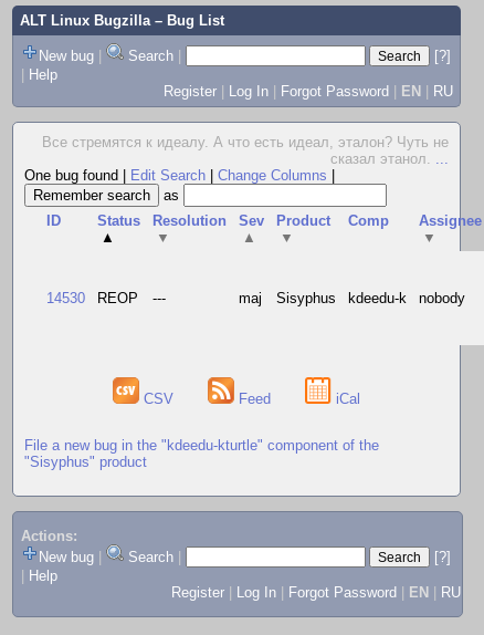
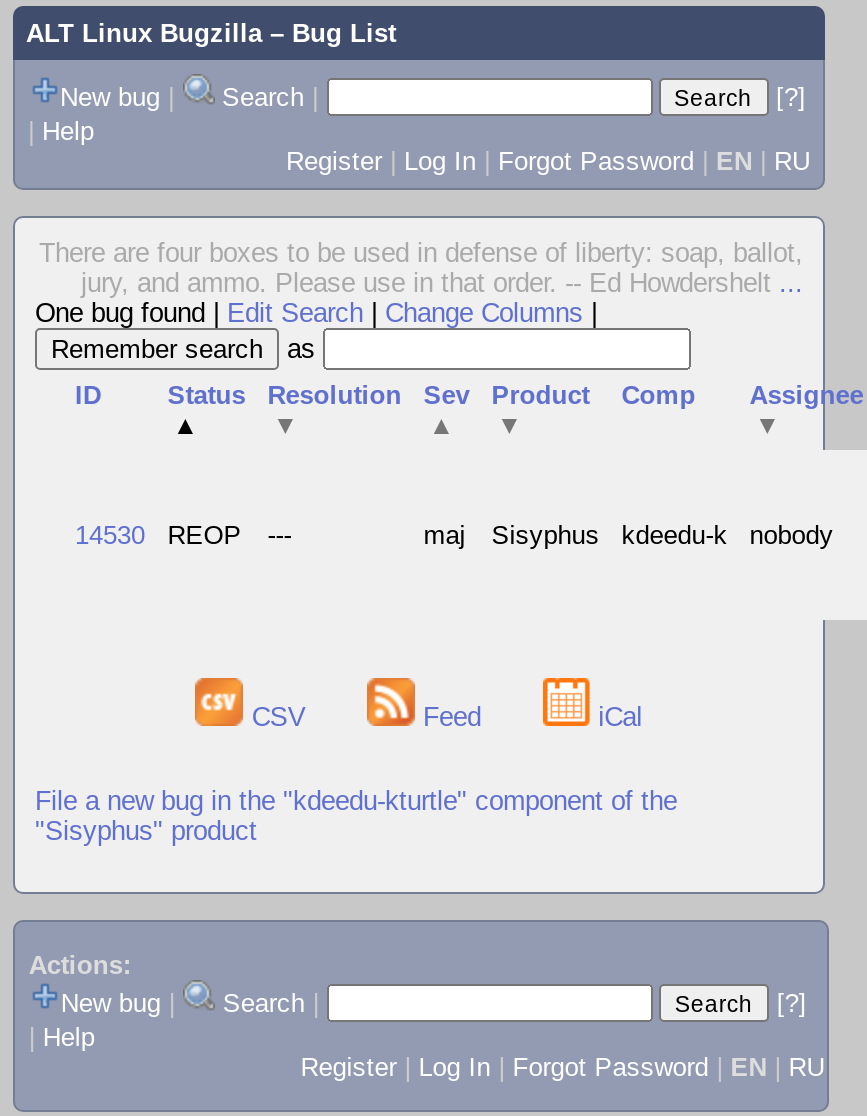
- Все стремятся к идеалу. А что есть идеал, эталон? Чуть не
- сказал этанол....
+ There are four boxes to be used in defense of liberty: soap, ballot,
+ jury, and ammo. Please use in that order. -- Ed Howdershelt...
